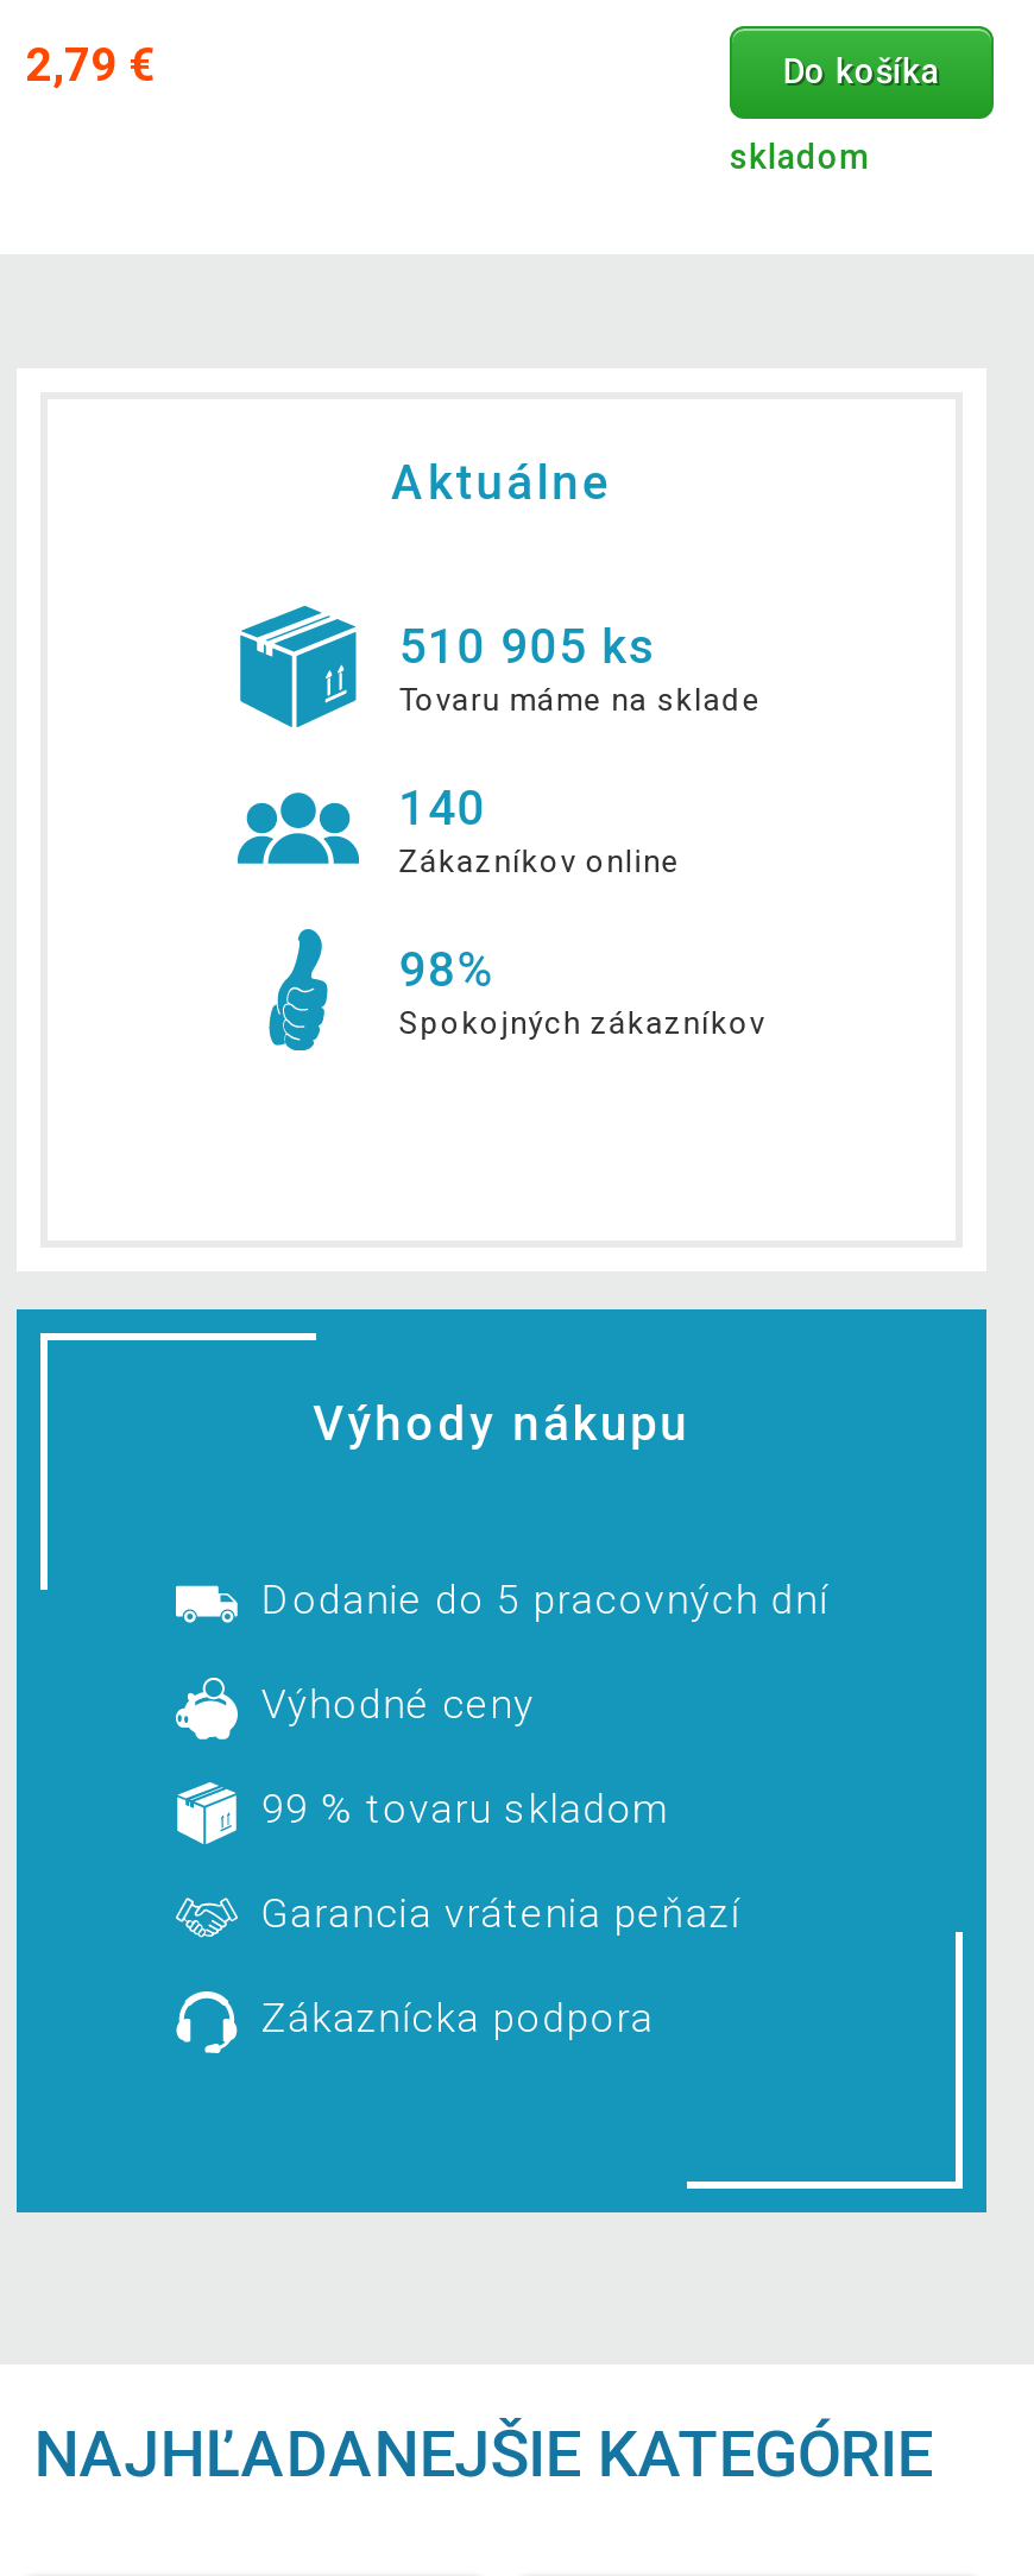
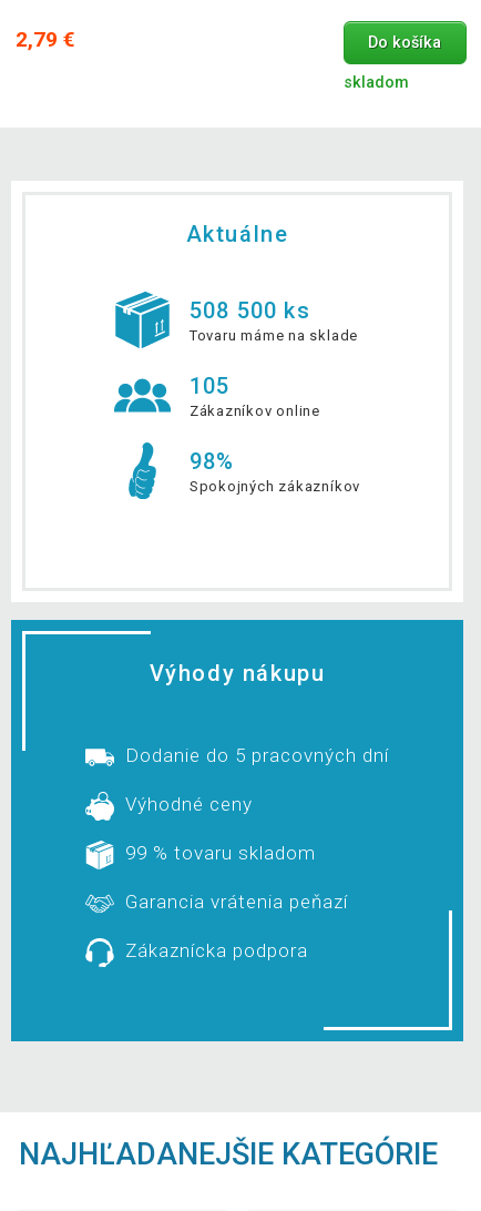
- 510 905 ks
+ 508 500 ks

- 140
+ 105
